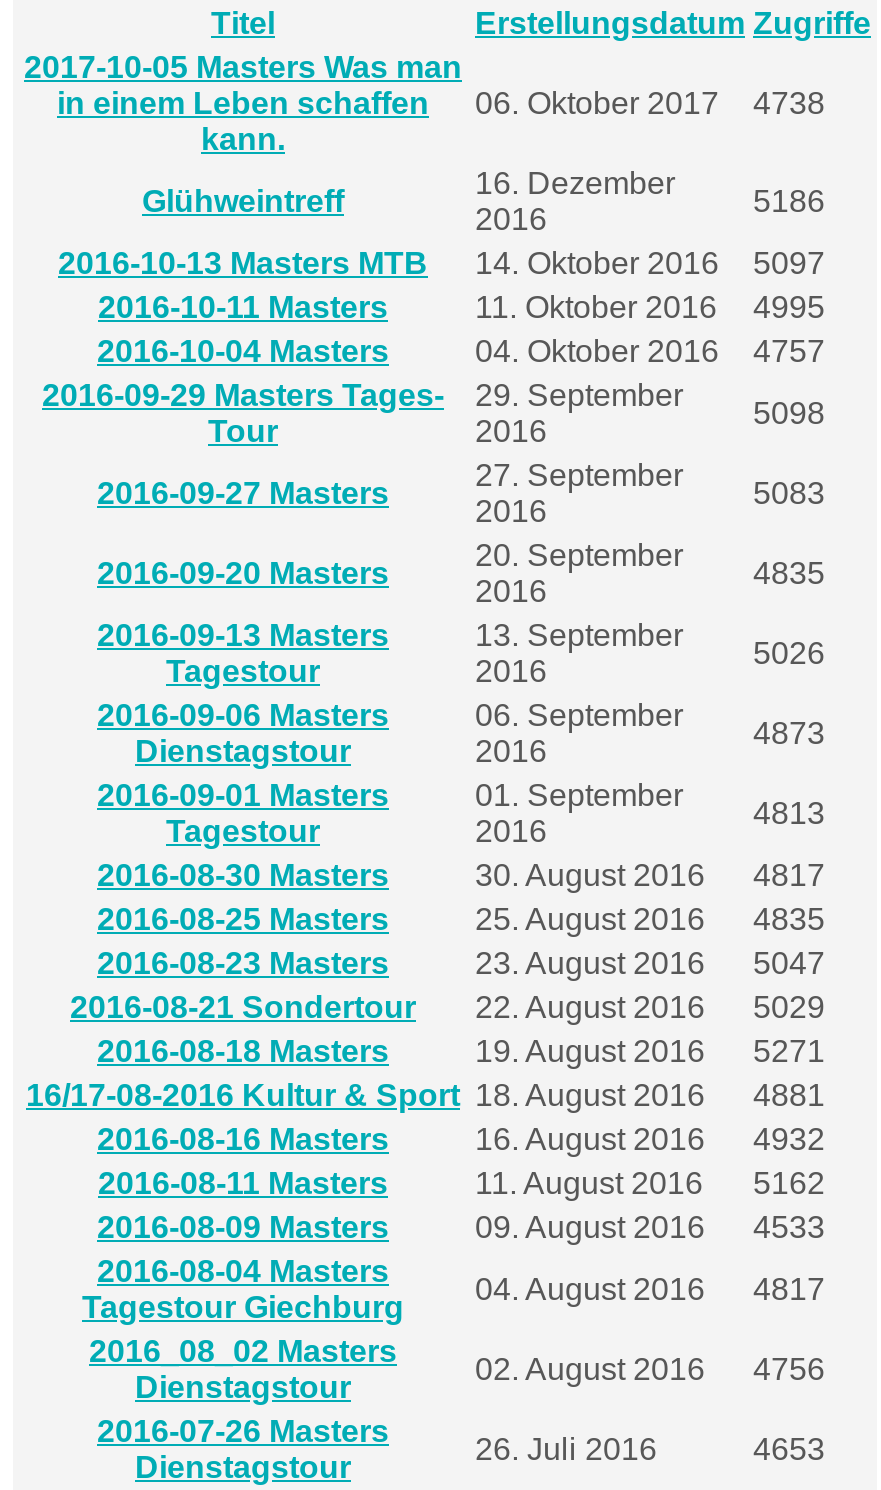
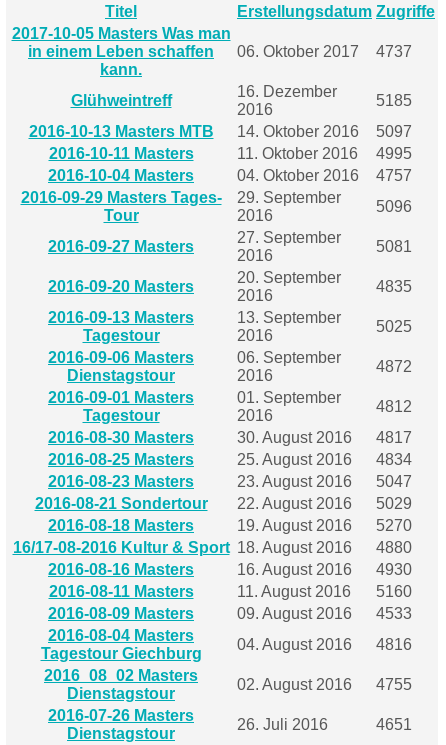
- in einem Leben schaffen 06. Oktober 2017 4738
+ in einem Leben schaffen 06. Oktober 2017 4737

- 5186
+ 5185

- 5098
+ 5096

- 5083
+ 5081

- 5026
+ 5025

- 4873
+ 4872

- 4813
+ 4812

- 25. August 2016 4835
+ 25. August 2016 4834

- 19. August 2016 5271
+ 19. August 2016 5270

- 16/17-08-2016 Kultur & Sport 18. August 2016 4881
+ 16/17-08-2016 Kultur & Sport 18. August 2016 4880

- 16. August 2016 4932
+ 16. August 2016 4930

- 11. August 2016 5162
+ 11. August 2016 5160

- 04. August 2016 4817
+ 04. August 2016 4816

- 02. August 2016 4756
+ 02. August 2016 4755

- 4653
+ 4651
